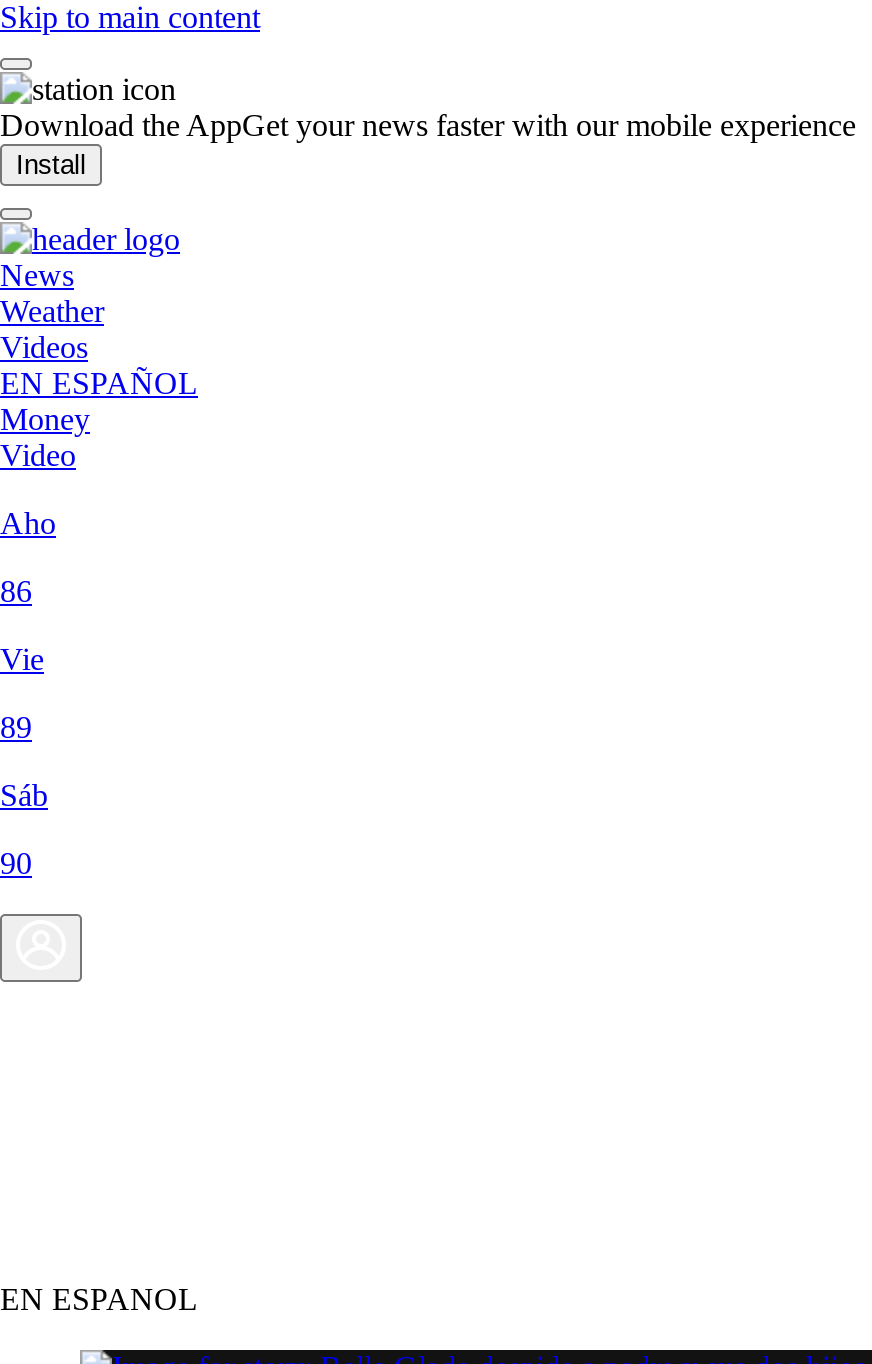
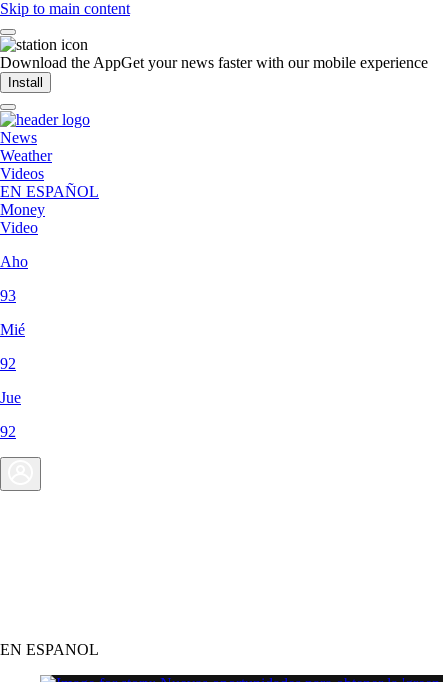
- 86
+ 93

- Vie
+ Mié

- 89
+ 92

- Sáb
+ Jue

- 90
+ 92
